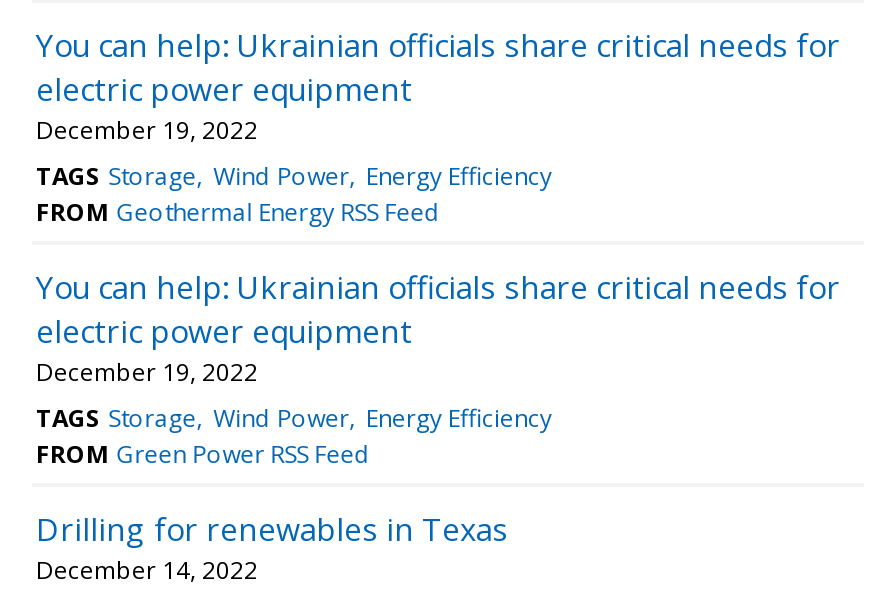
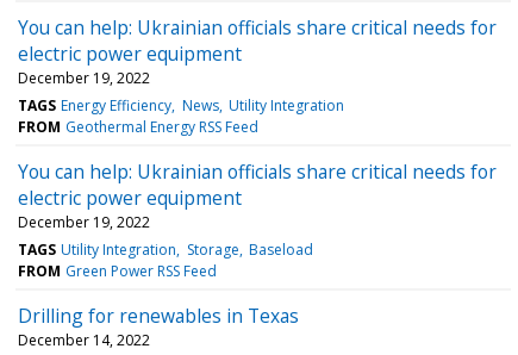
- TAGS Storage Wind Power Energy Efficiency
+ TAGS Energy Efficiency News Utility Integration

- TAGS Storage Wind Power Energy Efficiency
+ TAGS Utility Integration Storage Baseload
